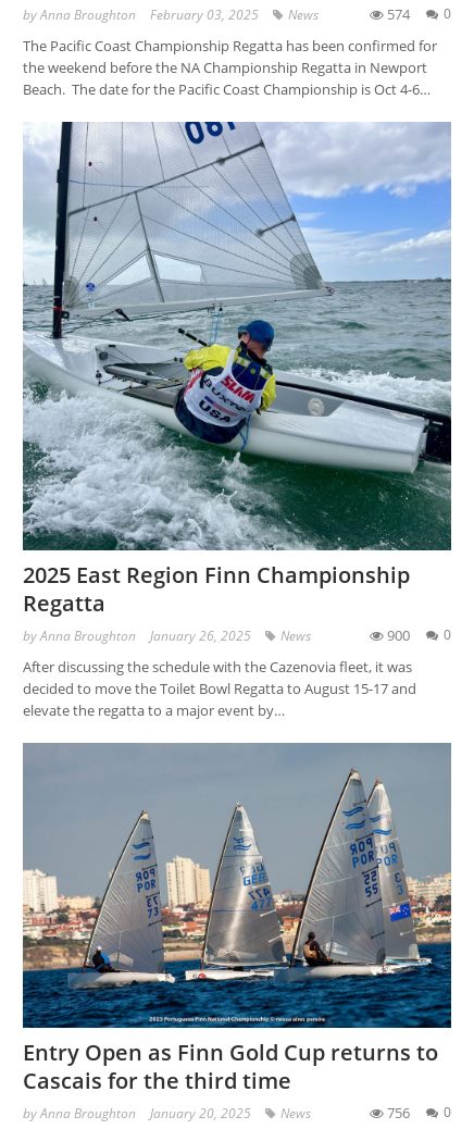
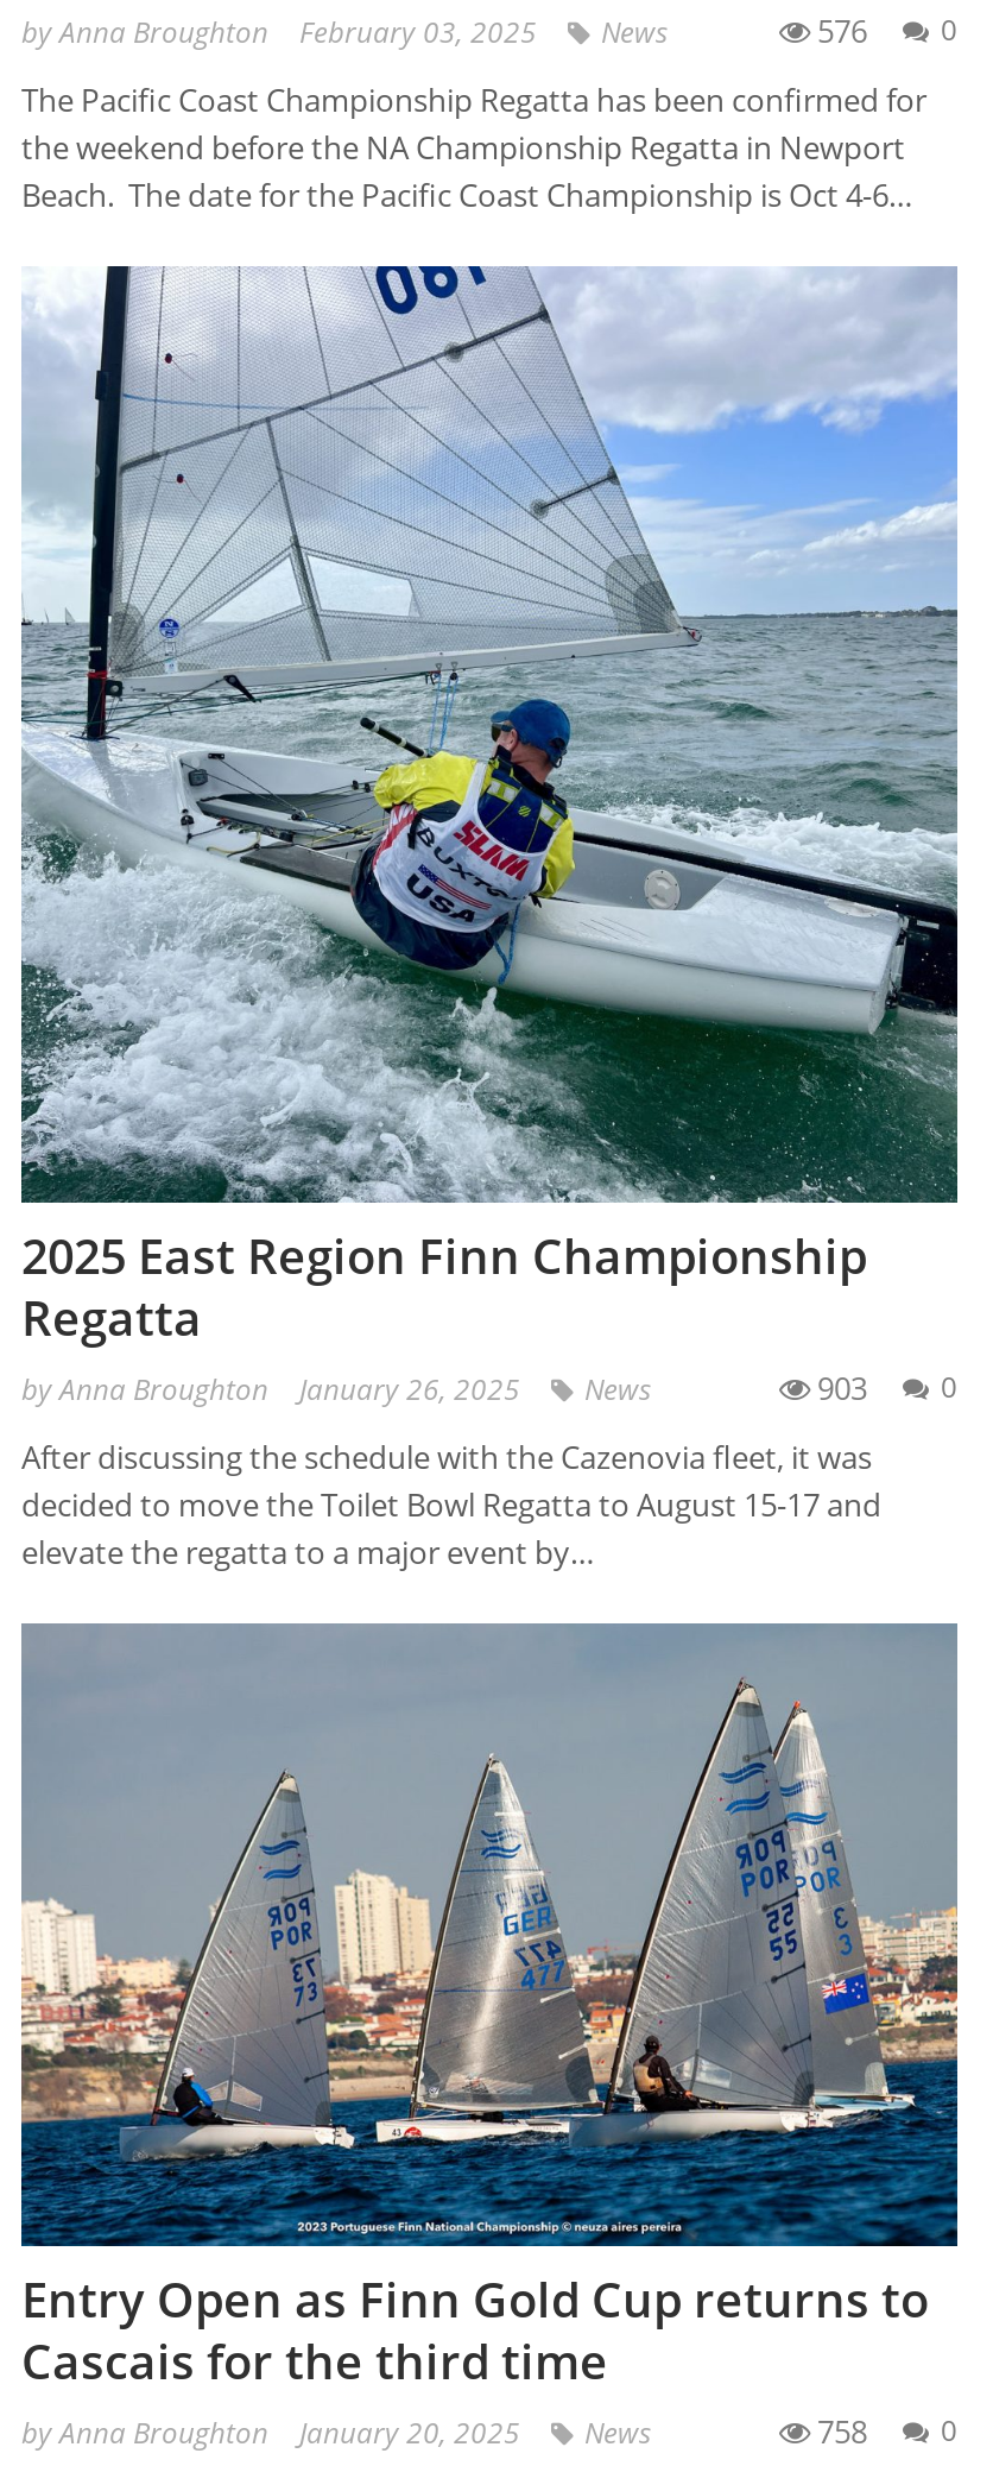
- 574 0
+ 576 0

- 900 0
+ 903 0

- 756 0
+ 758 0
